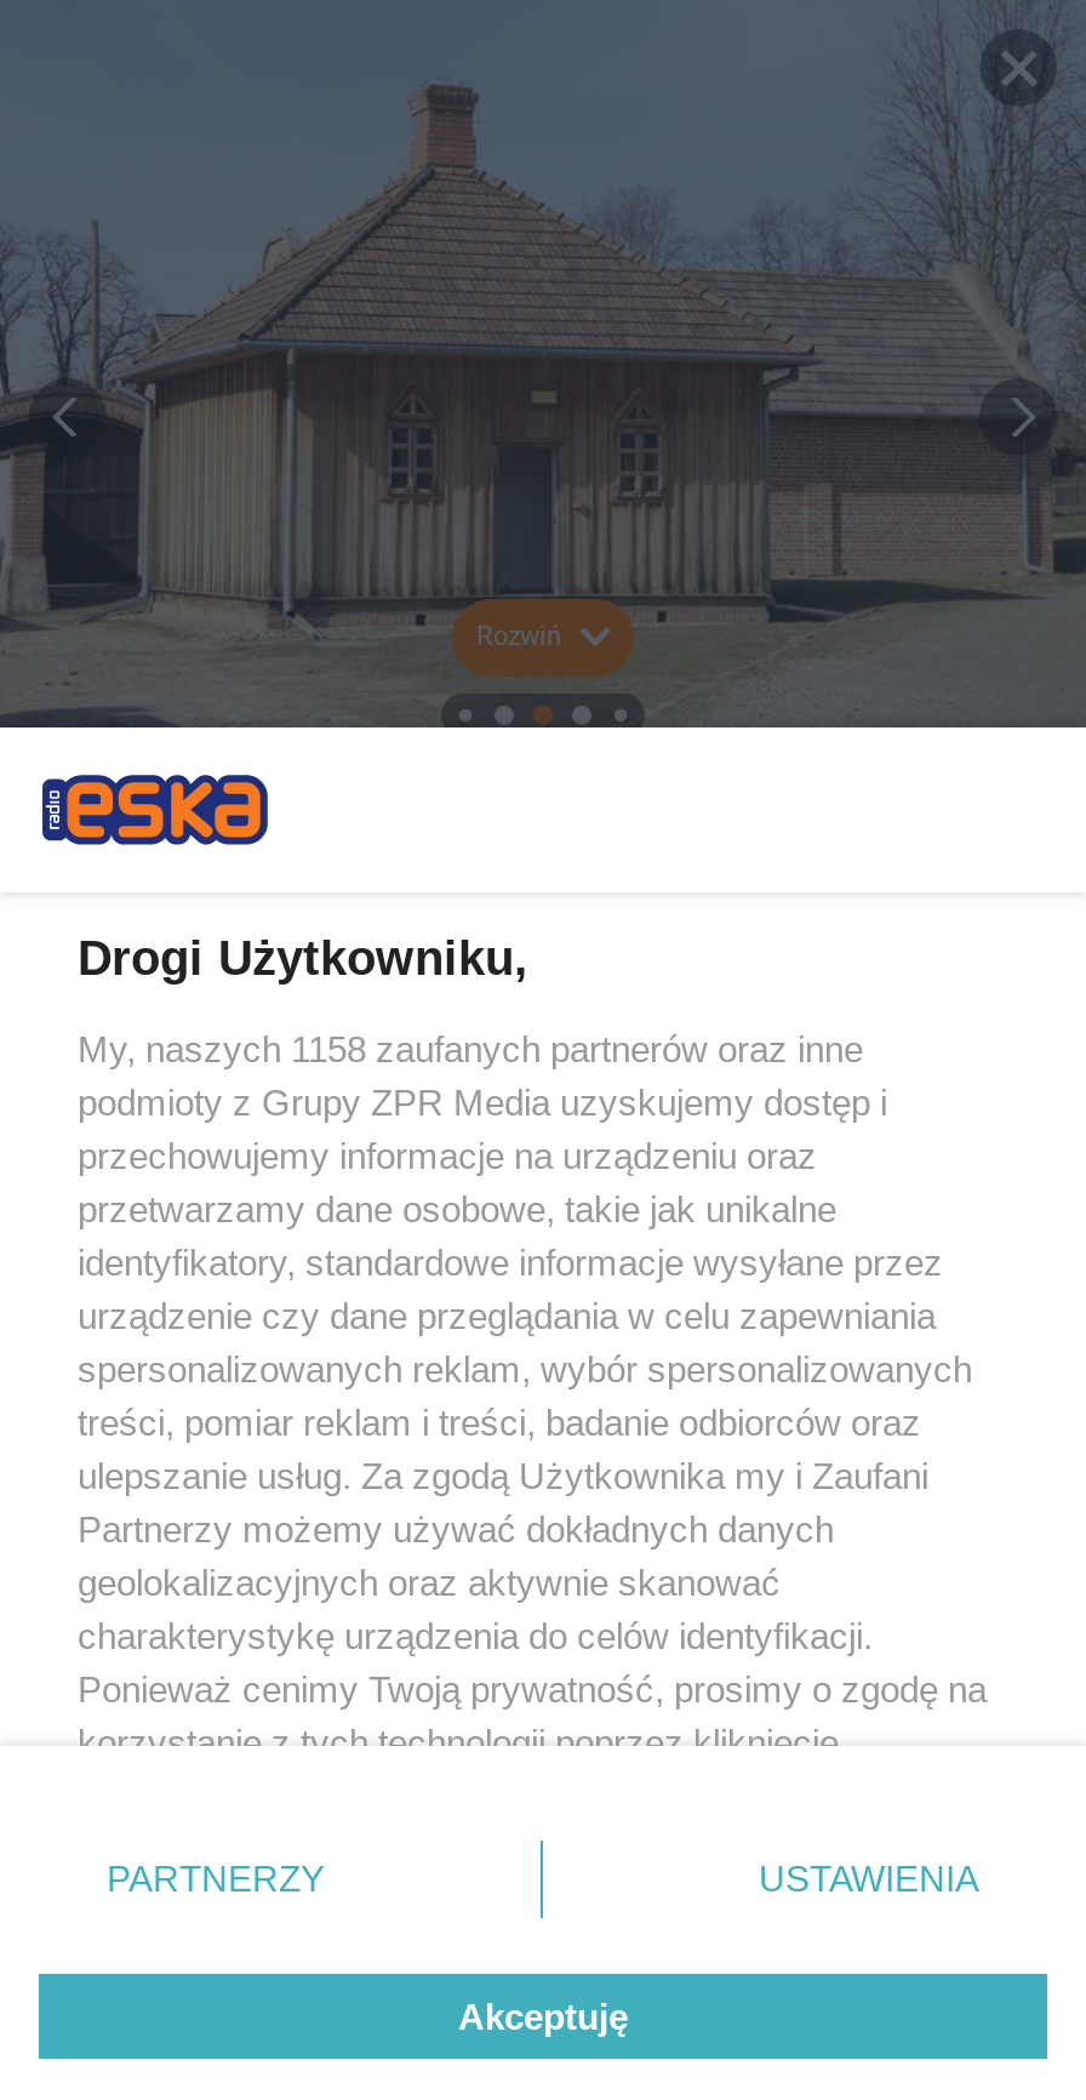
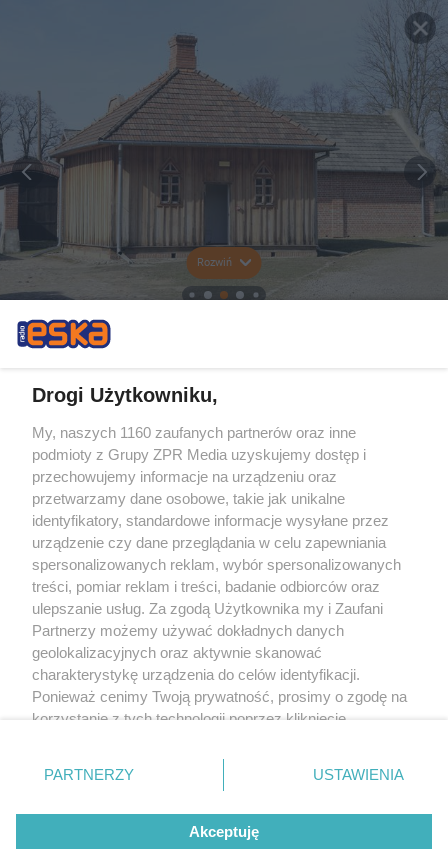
- My, naszych 1158 zaufanych partnerów oraz inne
+ My, naszych 1160 zaufanych partnerów oraz inne
